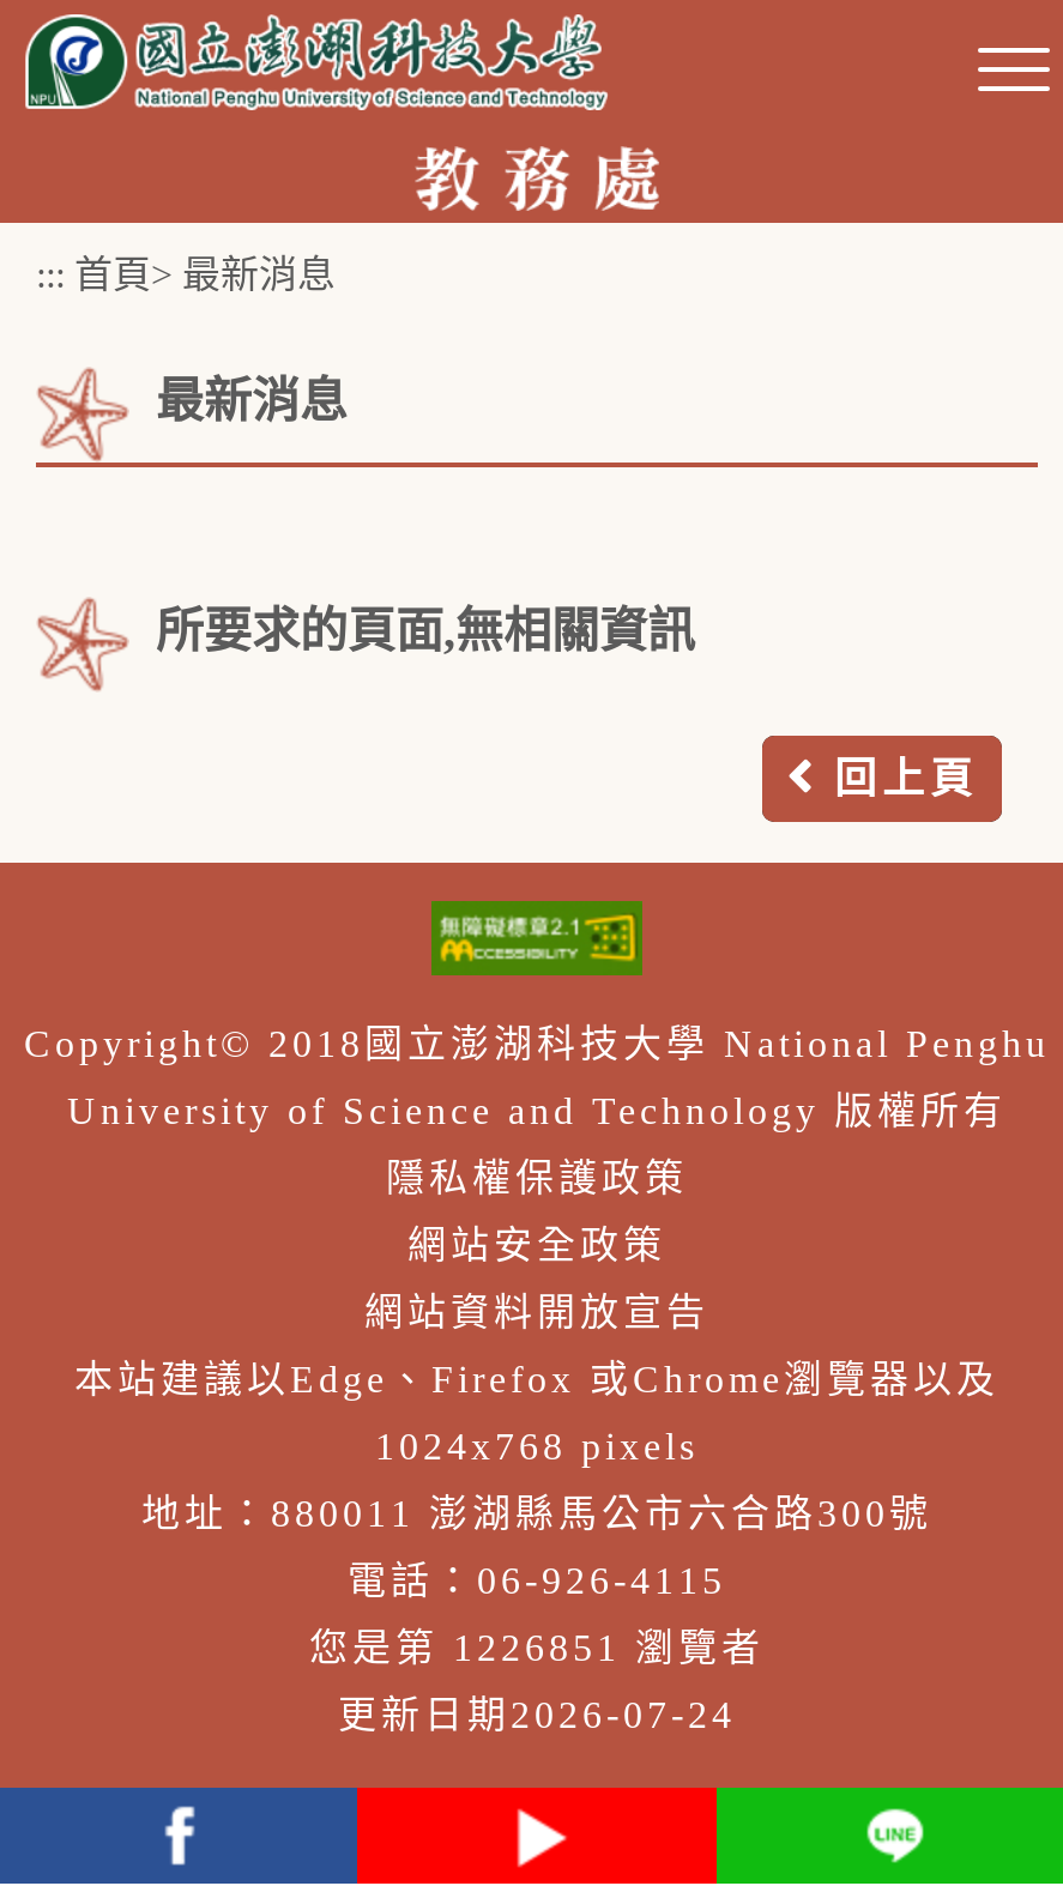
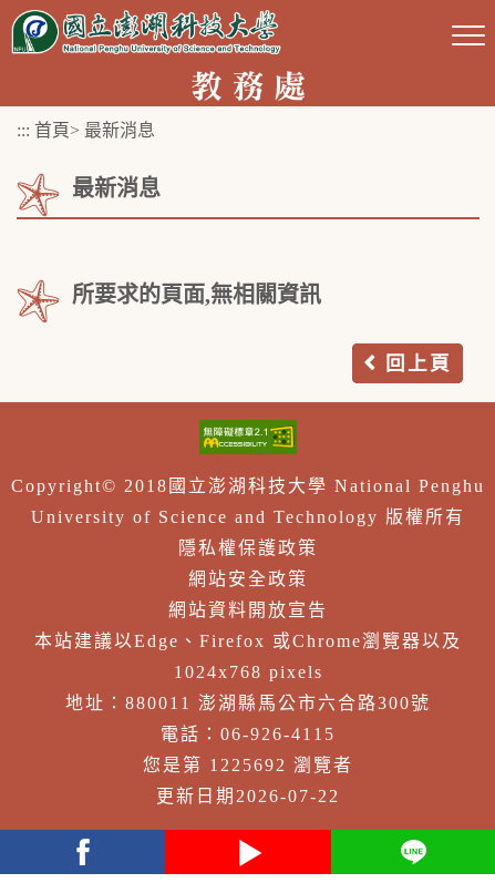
- 您是第 1226851 瀏覽者
+ 您是第 1225692 瀏覽者

- 更新日期2026-07-24
+ 更新日期2026-07-22
